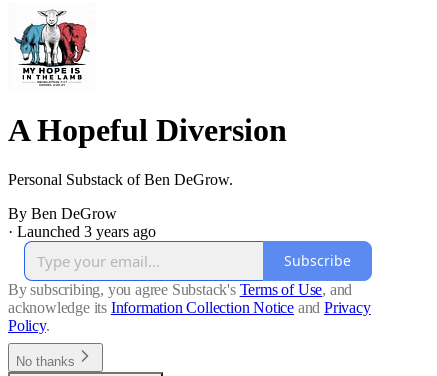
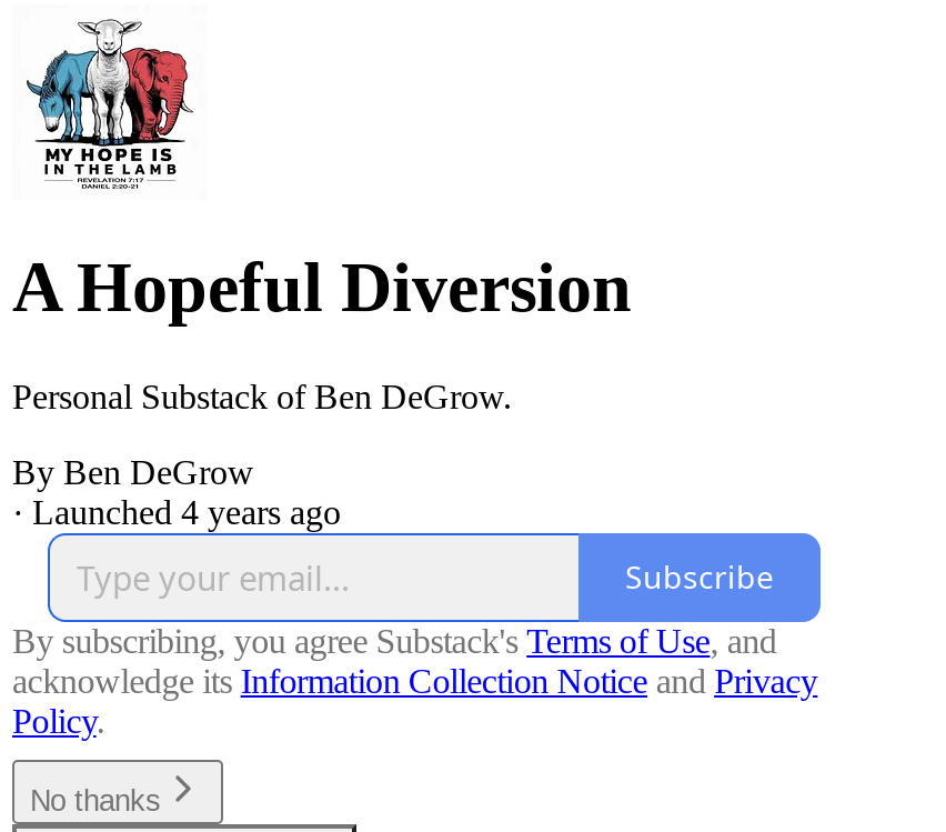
- · Launched 3 years ago
+ · Launched 4 years ago
